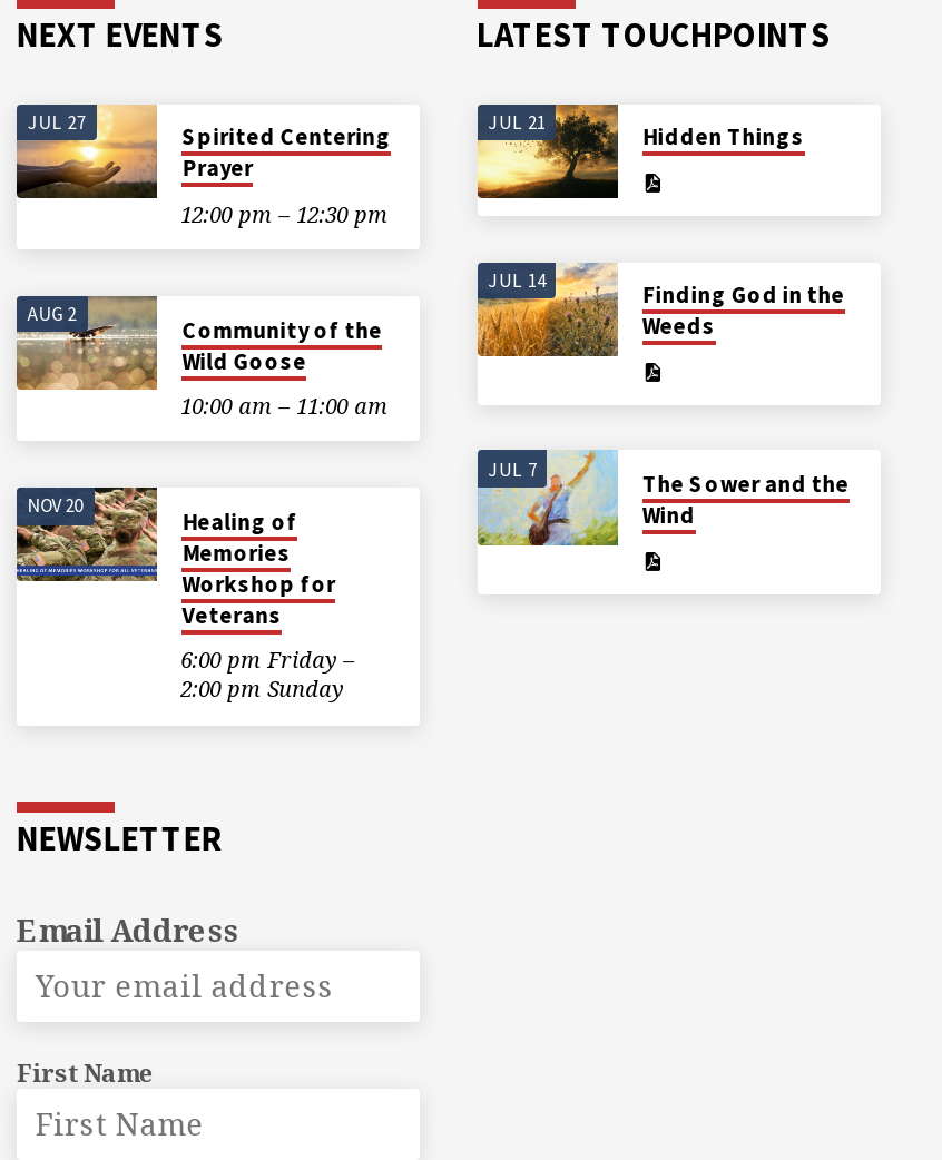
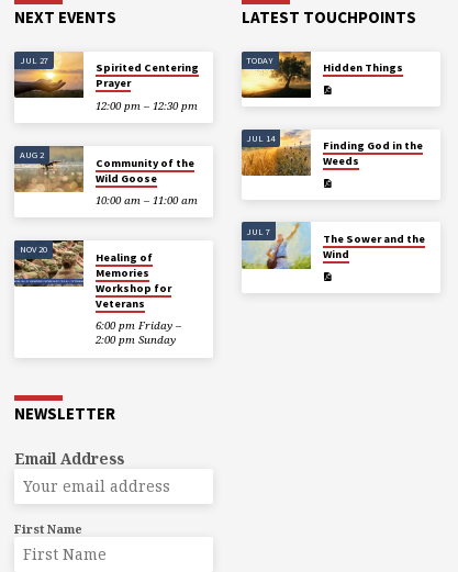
- JUL 21
+ TODAY
